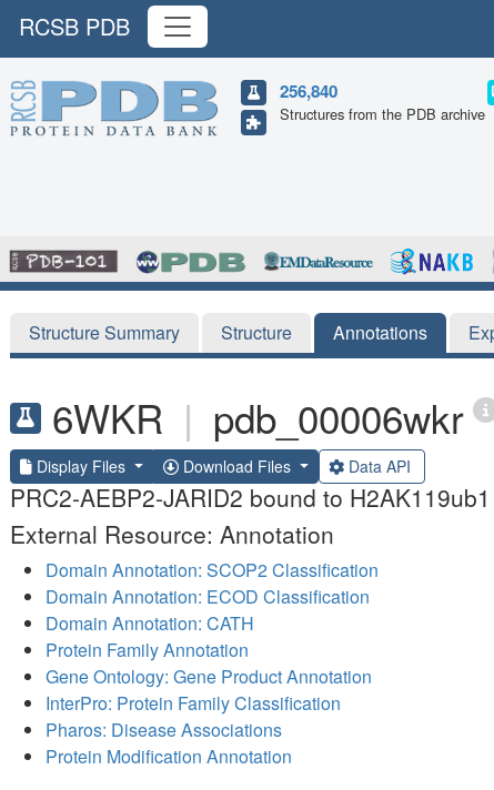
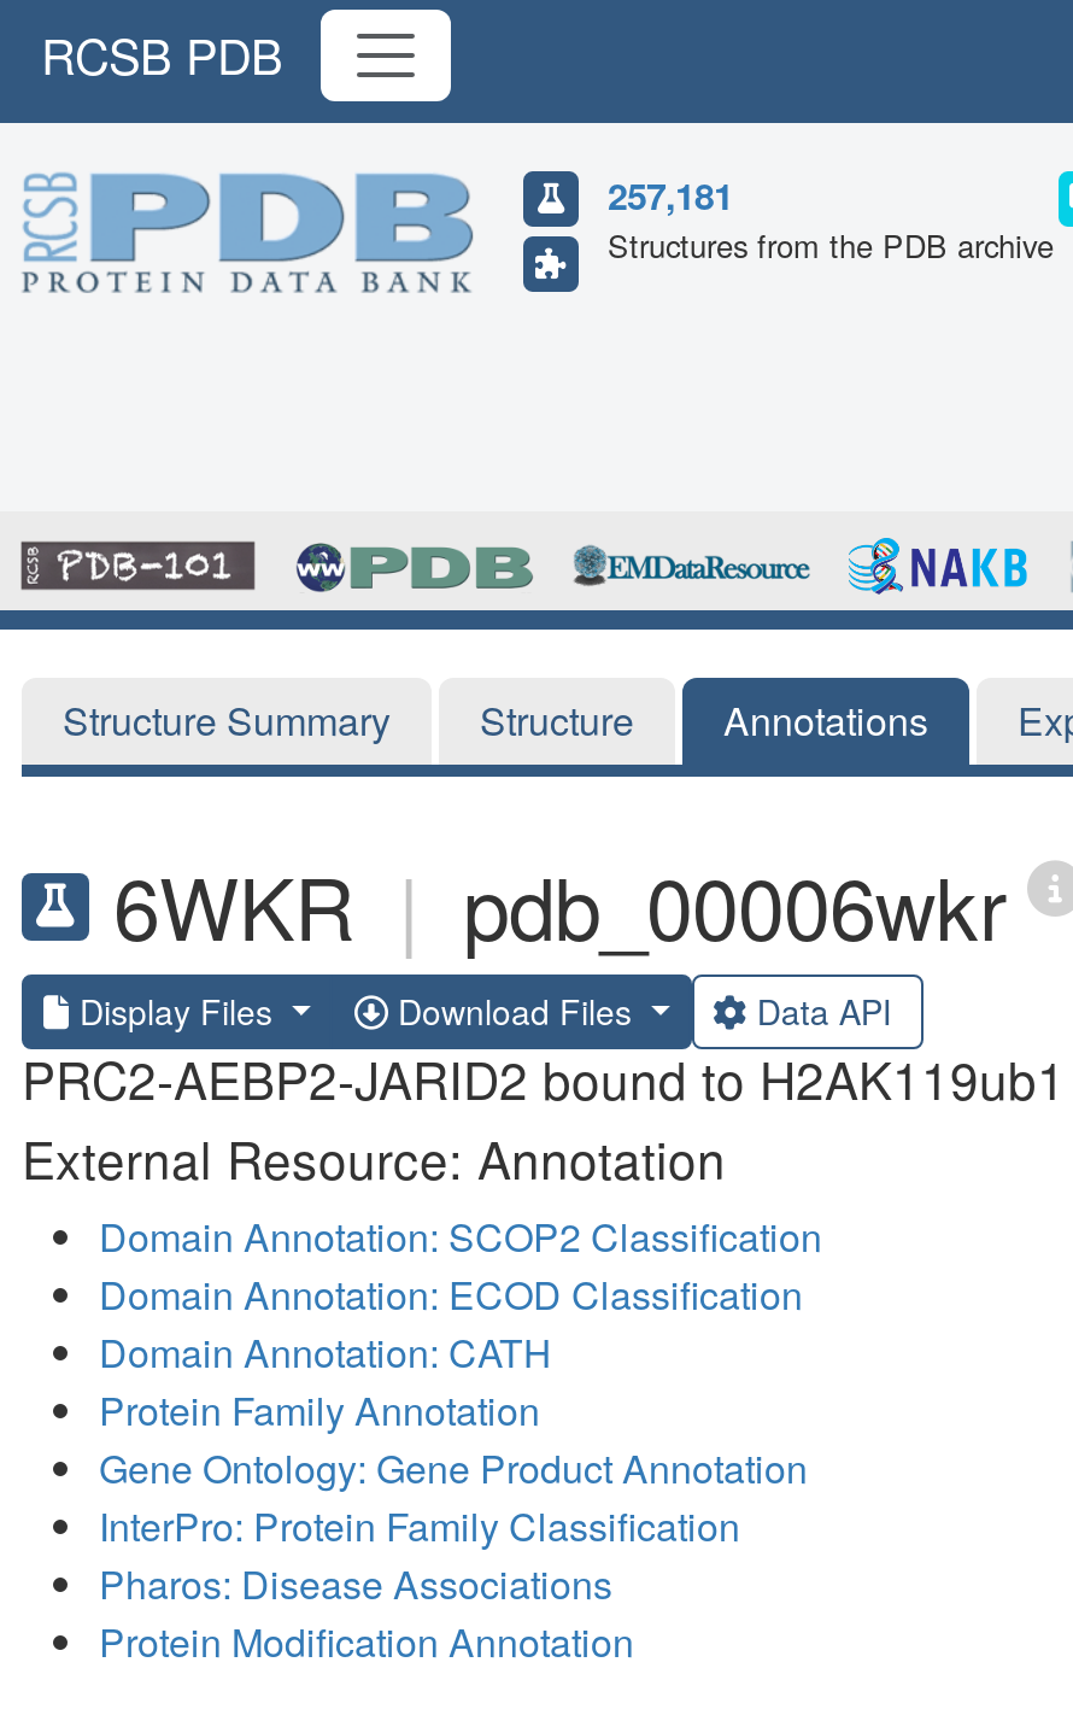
- 256,840
+ 257,181
